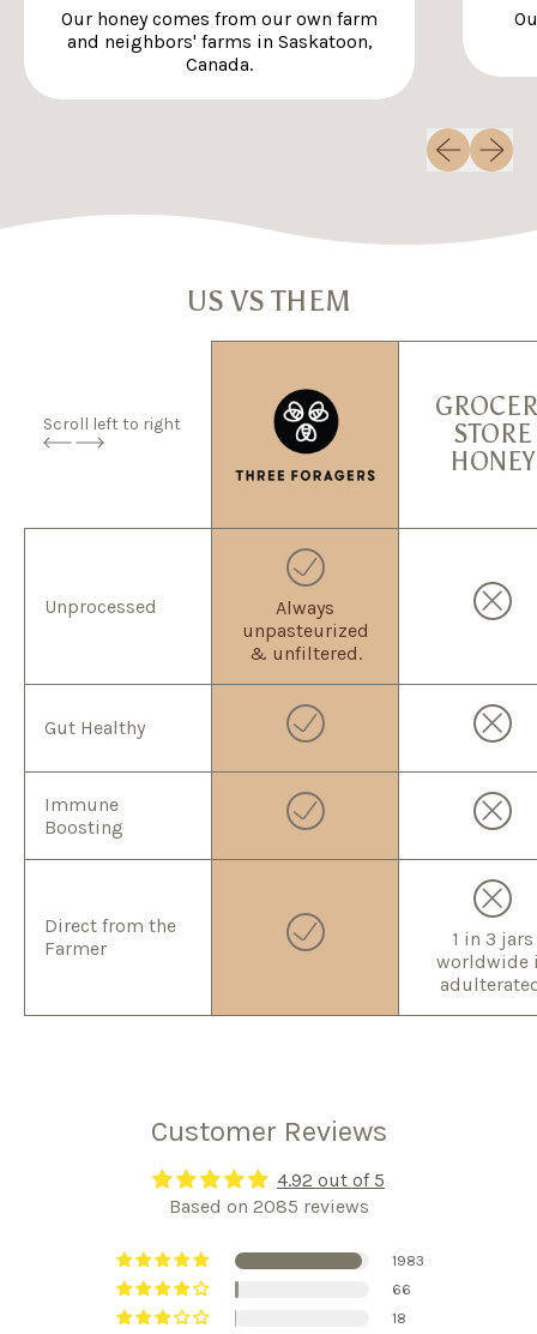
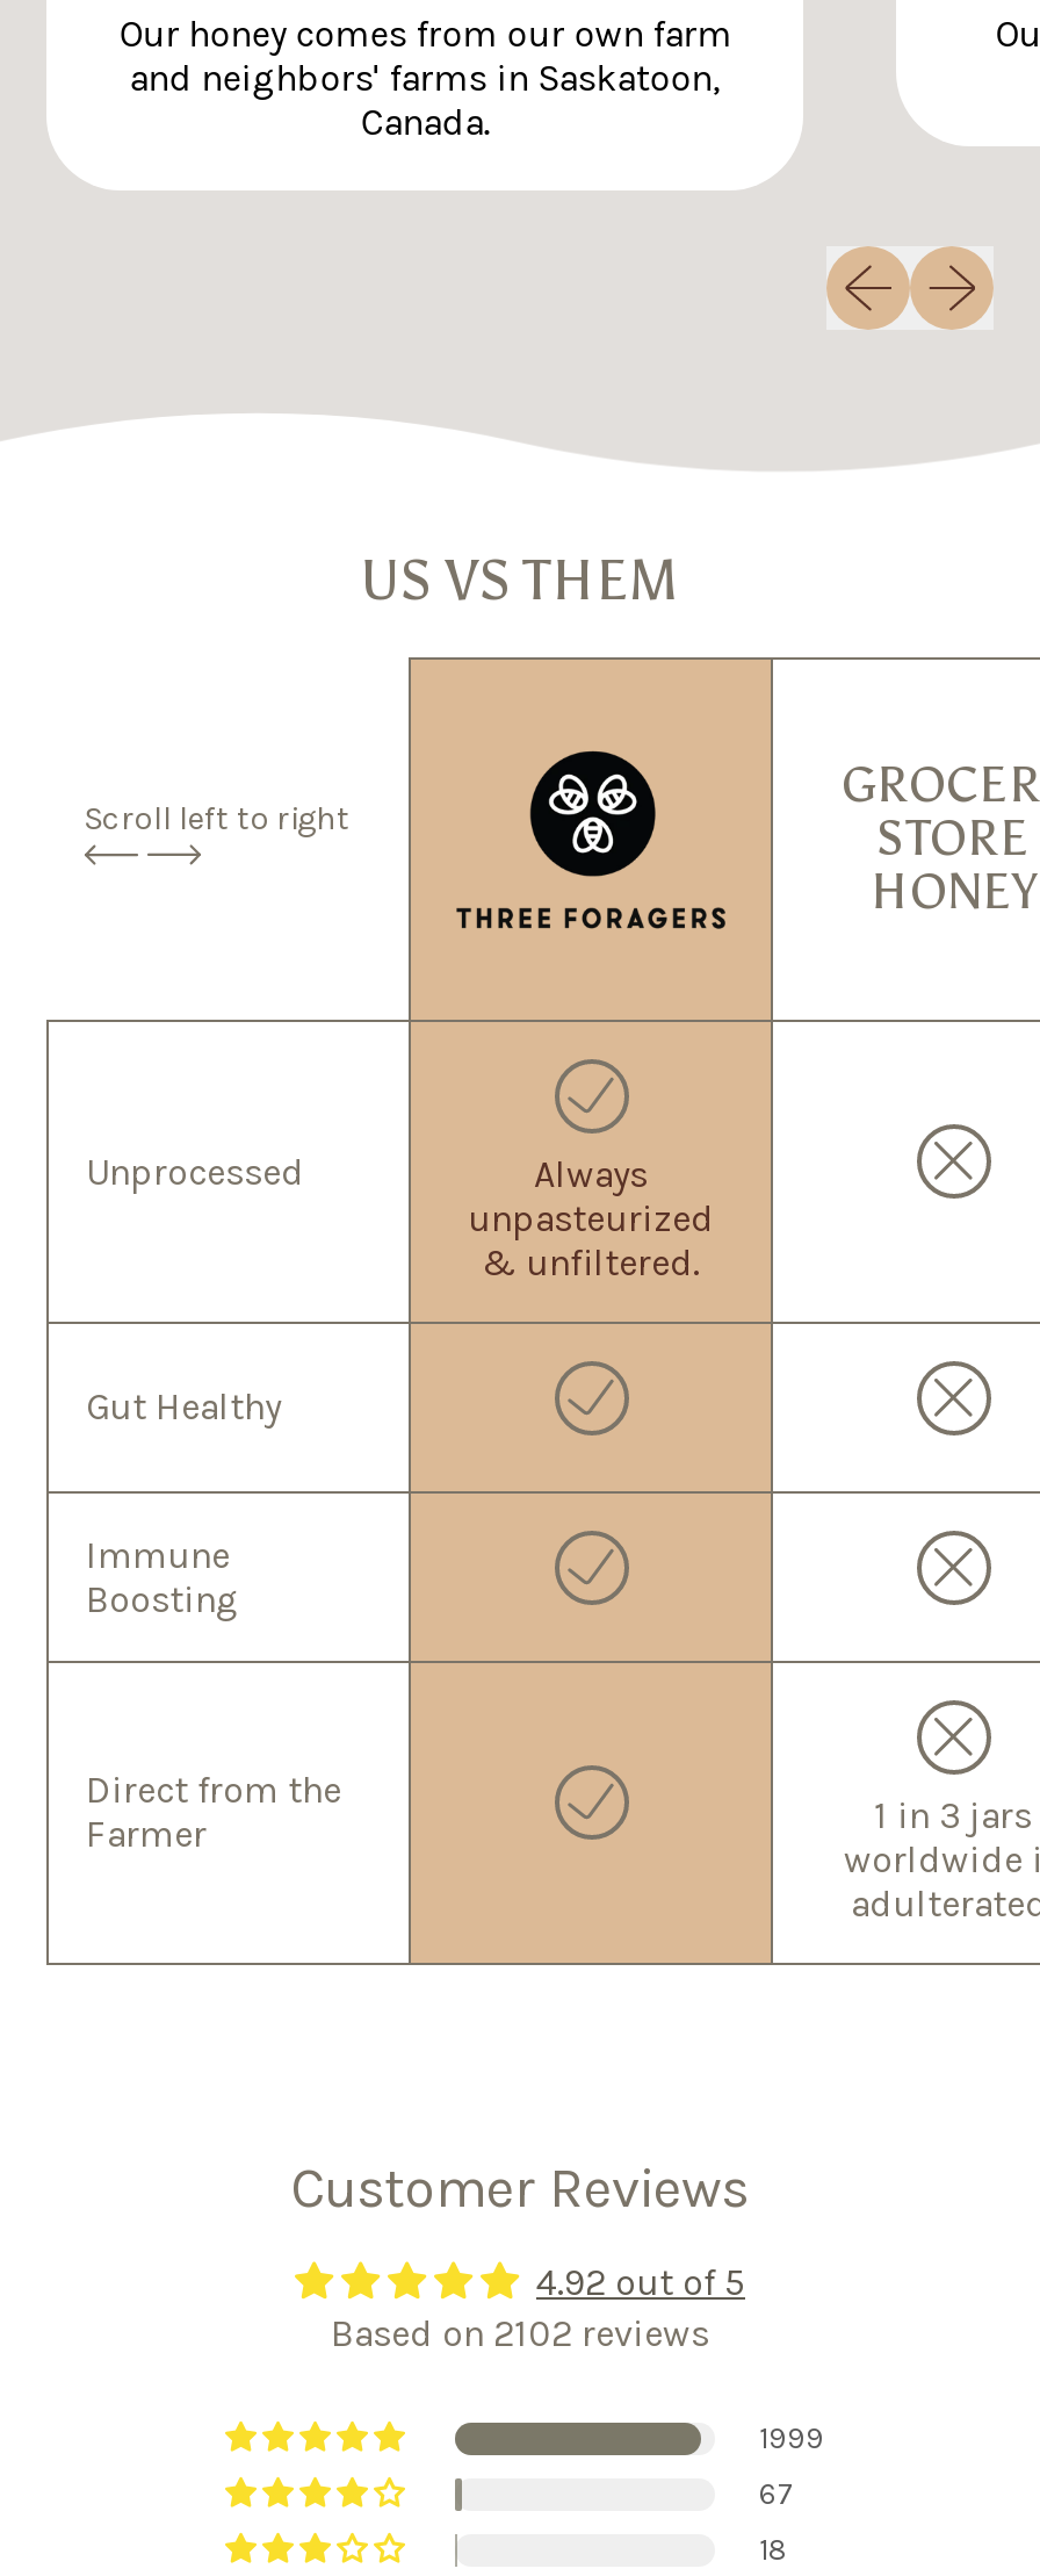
- Based on 2085 reviews
+ Based on 2102 reviews

- 1983
+ 1999

- 66
+ 67
